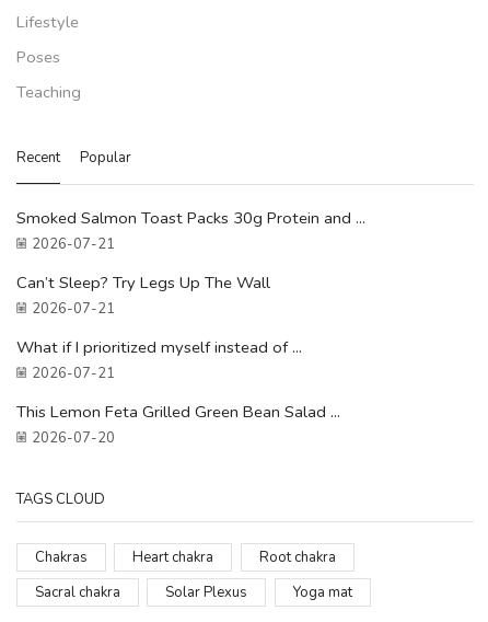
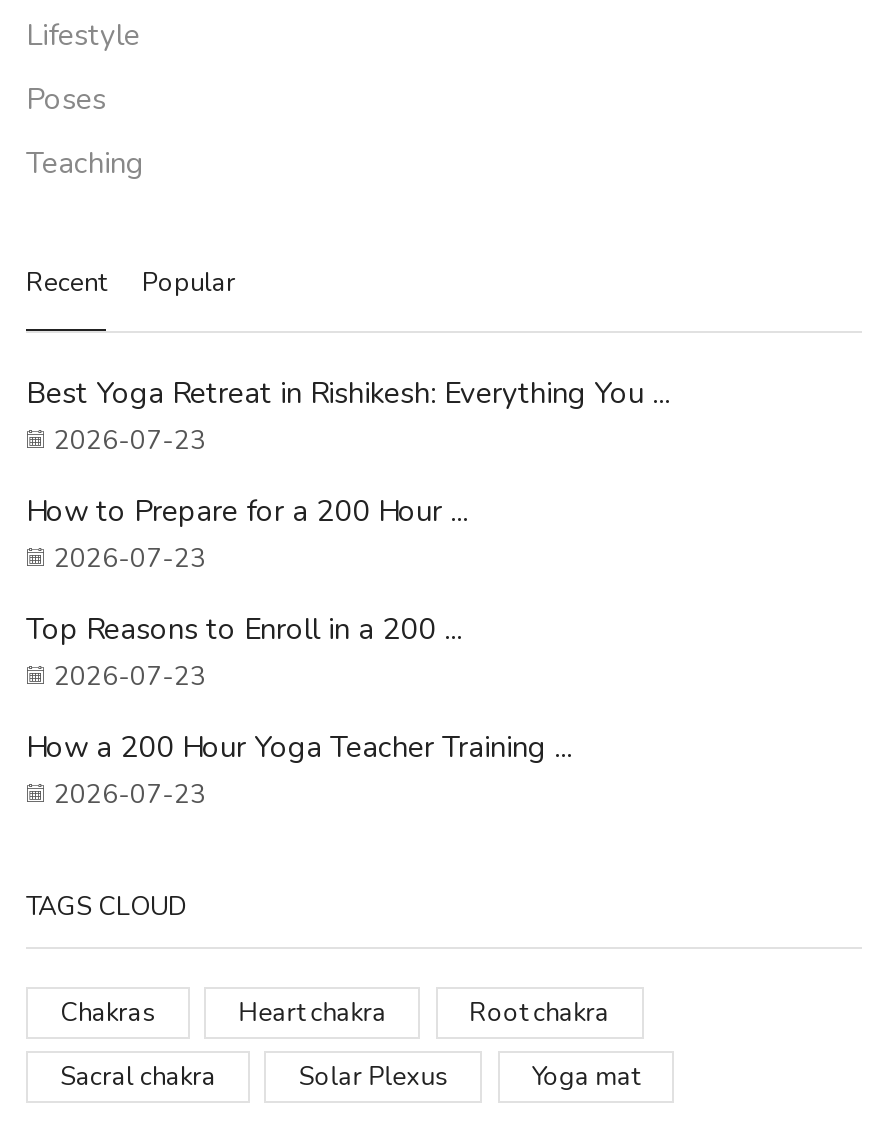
- Smoked Salmon Toast Packs 30g Protein and ...
- 2026-07-21
+ Best Yoga Retreat in Rishikesh: Everything You ...
+ 2026-07-23

- Can’t Sleep? Try Legs Up The Wall
- 2026-07-21
+ How to Prepare for a 200 Hour ...
+ 2026-07-23

- What if I prioritized myself instead of ...
- 2026-07-21
+ Top Reasons to Enroll in a 200 ...
+ 2026-07-23

- This Lemon Feta Grilled Green Bean Salad ...
- 2026-07-20
+ How a 200 Hour Yoga Teacher Training ...
+ 2026-07-23
